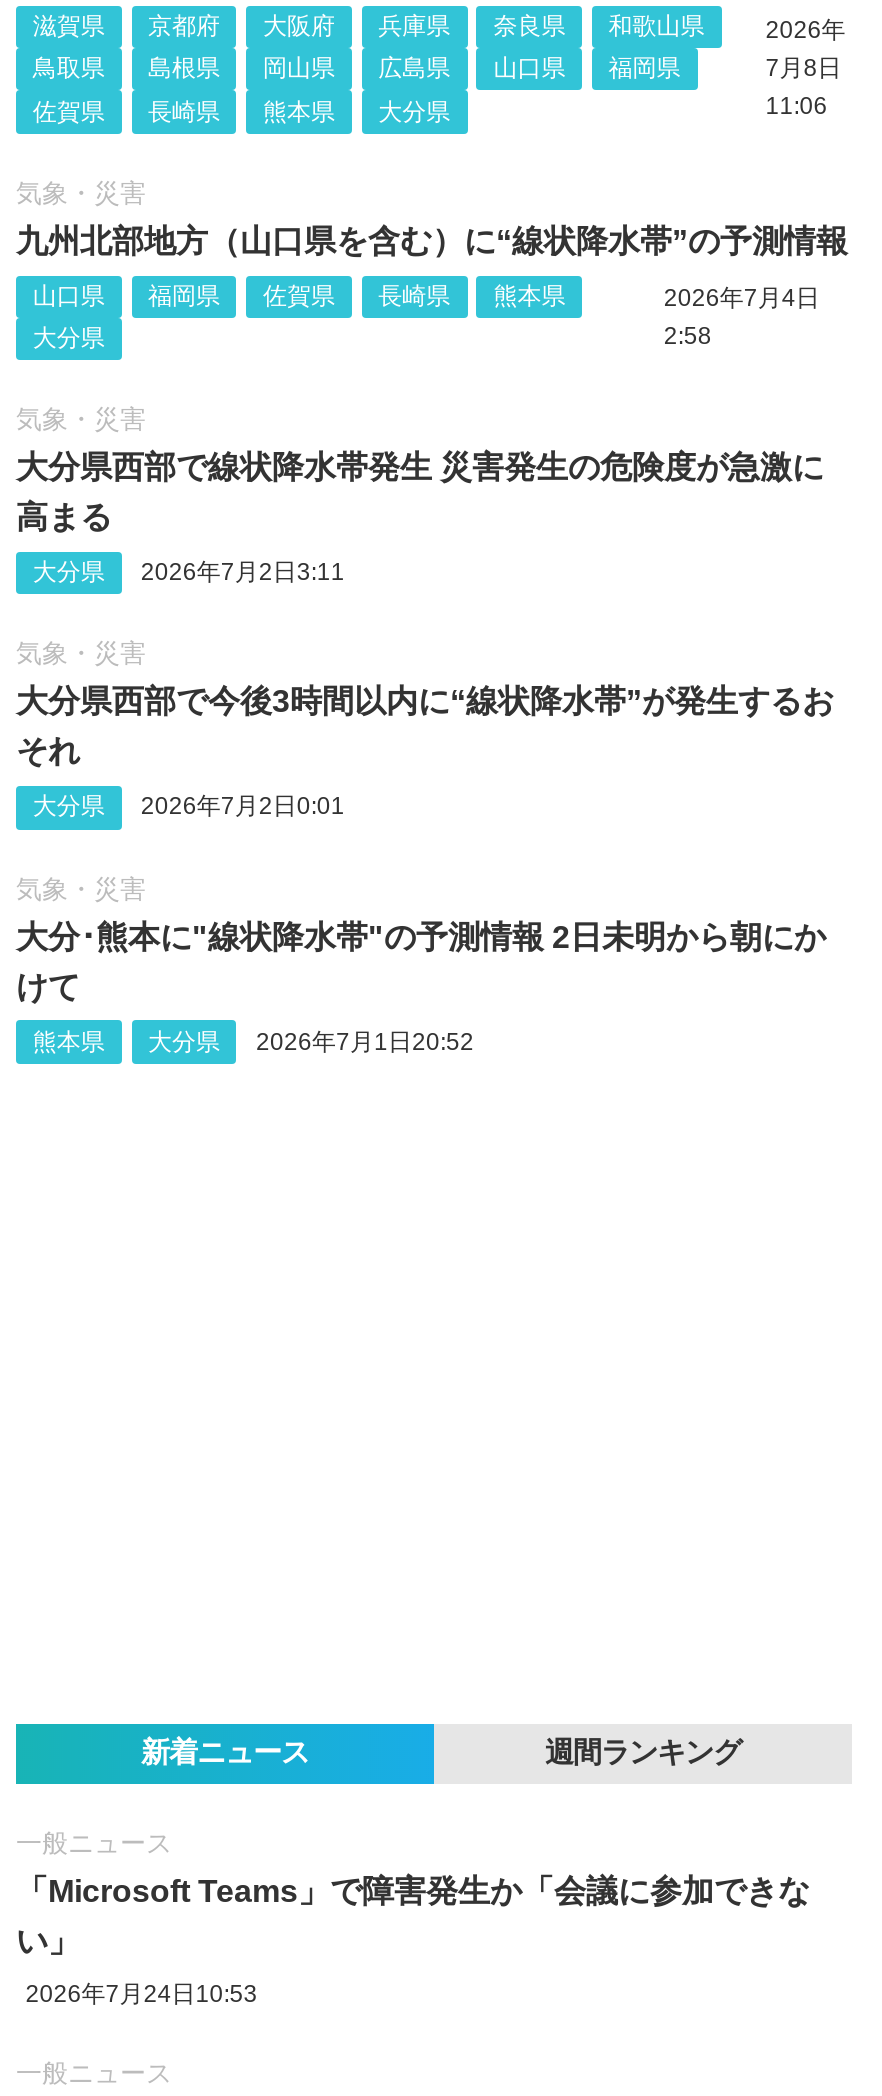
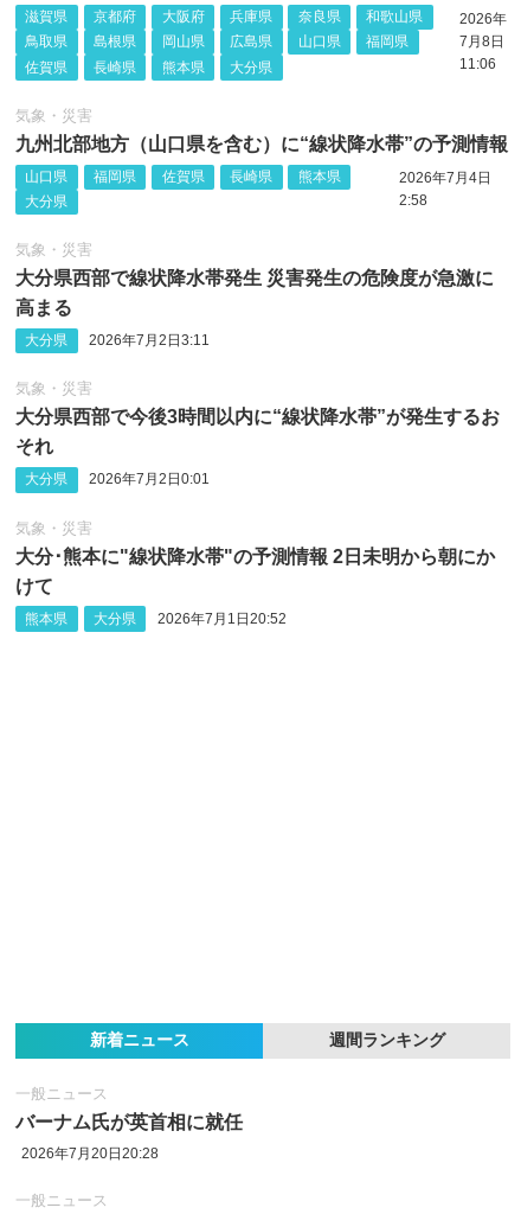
- 「Microsoft Teams」で障害発生か「会議に参加できな
- い」
- 2026年7月24日10:53
+ バーナム氏が英首相に就任
+ 2026年7月20日20:28
